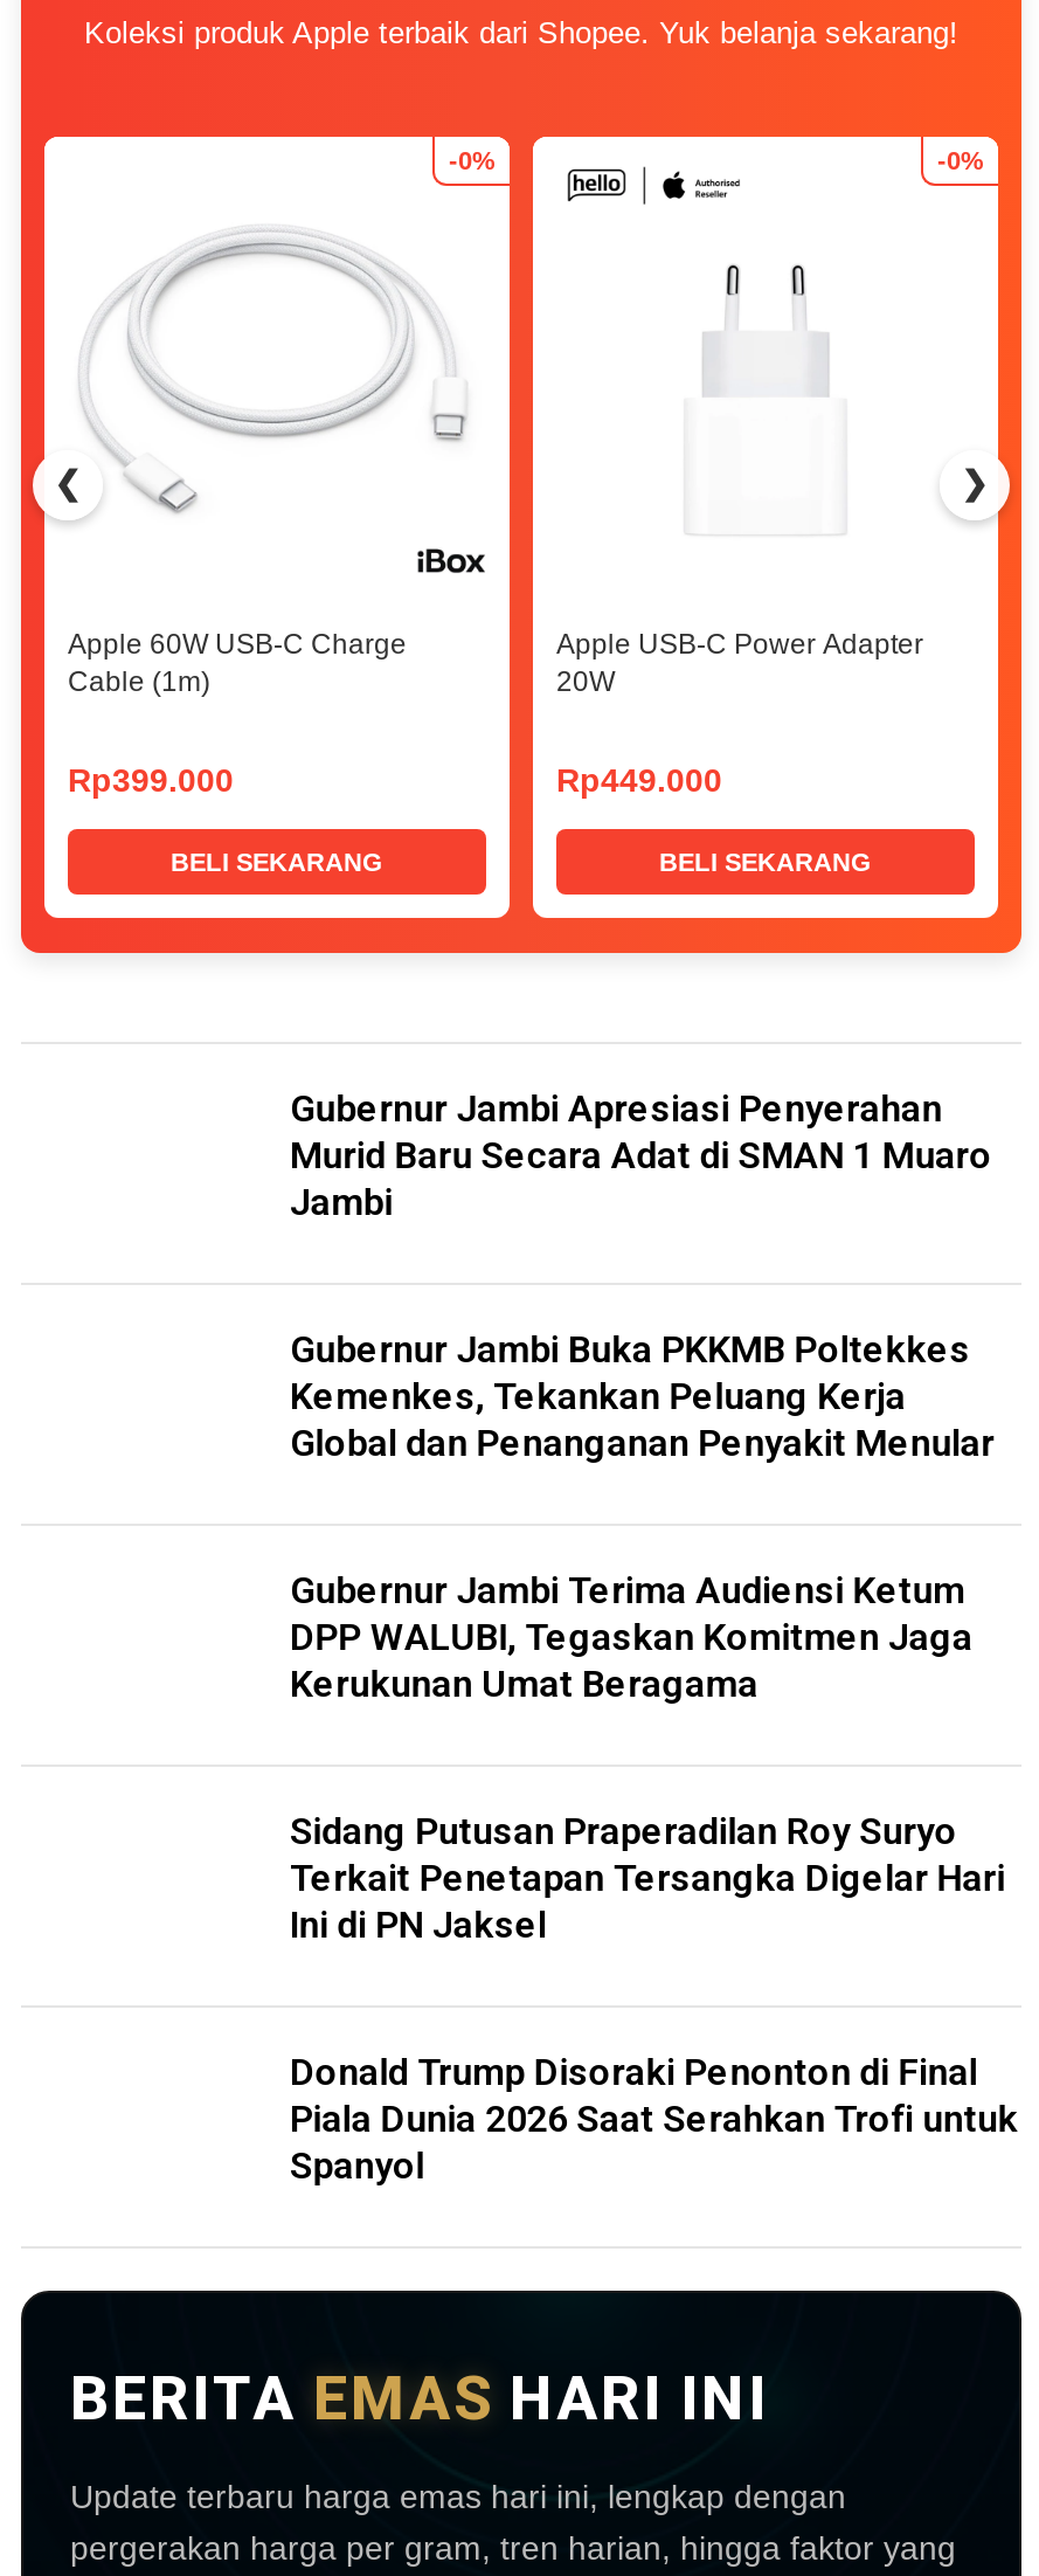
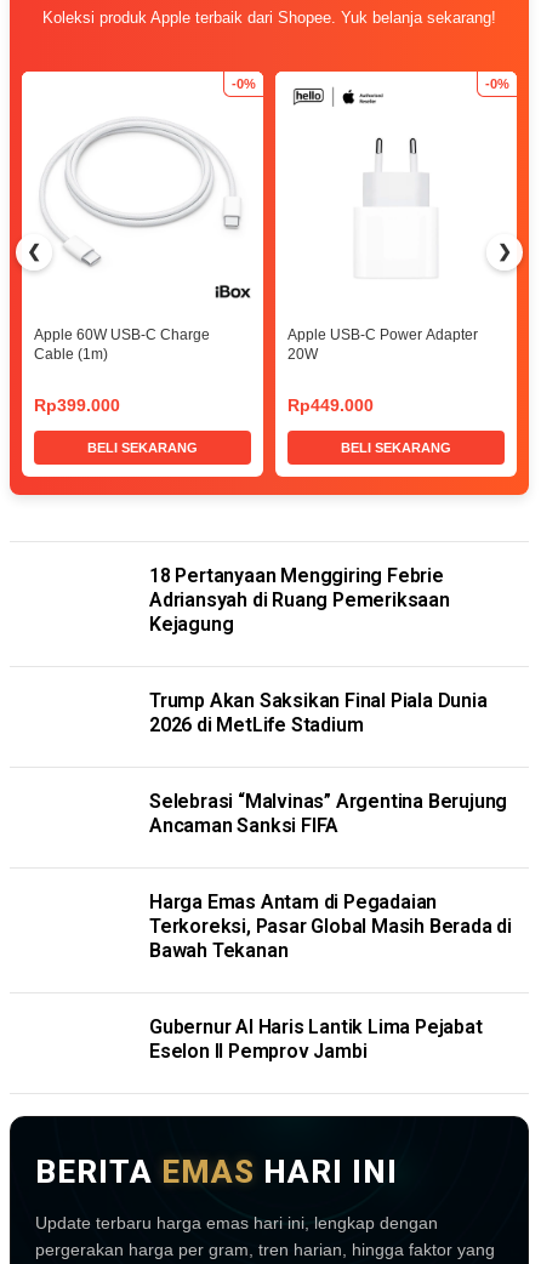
- Gubernur Jambi Apresiasi Penyerahan
- Murid Baru Secara Adat di SMAN 1 Muaro
- Jambi
+ 18 Pertanyaan Menggiring Febrie
+ Adriansyah di Ruang Pemeriksaan
+ Kejagung

- Gubernur Jambi Buka PKKMB Poltekkes
- Kemenkes, Tekankan Peluang Kerja
- Global dan Penanganan Penyakit Menular
+ Trump Akan Saksikan Final Piala Dunia
+ 2026 di MetLife Stadium

- Gubernur Jambi Terima Audiensi Ketum
- DPP WALUBI, Tegaskan Komitmen Jaga
- Kerukunan Umat Beragama
+ Selebrasi “Malvinas” Argentina Berujung
+ Ancaman Sanksi FIFA

- Sidang Putusan Praperadilan Roy Suryo
- Terkait Penetapan Tersangka Digelar Hari
- Ini di PN Jaksel
+ Harga Emas Antam di Pegadaian
+ Terkoreksi, Pasar Global Masih Berada di
+ Bawah Tekanan

- Donald Trump Disoraki Penonton di Final
- Piala Dunia 2026 Saat Serahkan Trofi untuk
- Spanyol
+ Gubernur Al Haris Lantik Lima Pejabat
+ Eselon II Pemprov Jambi
